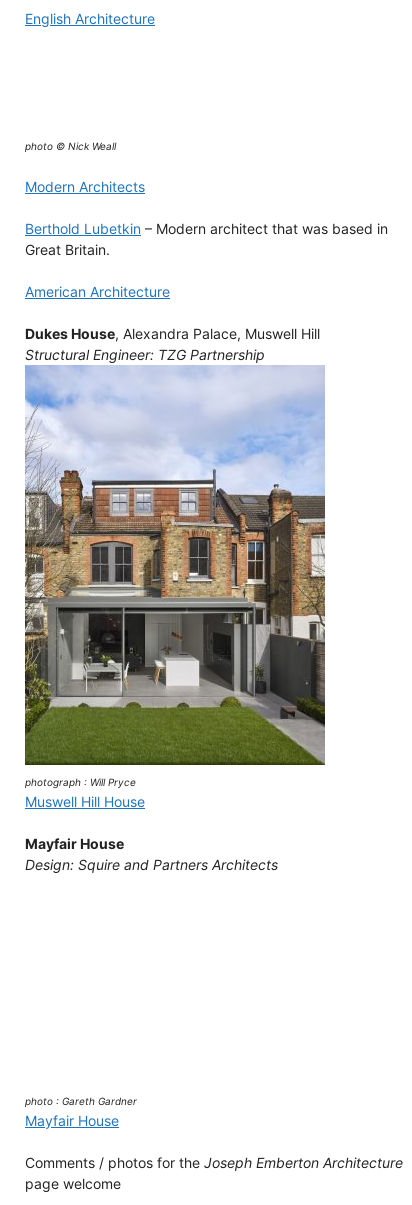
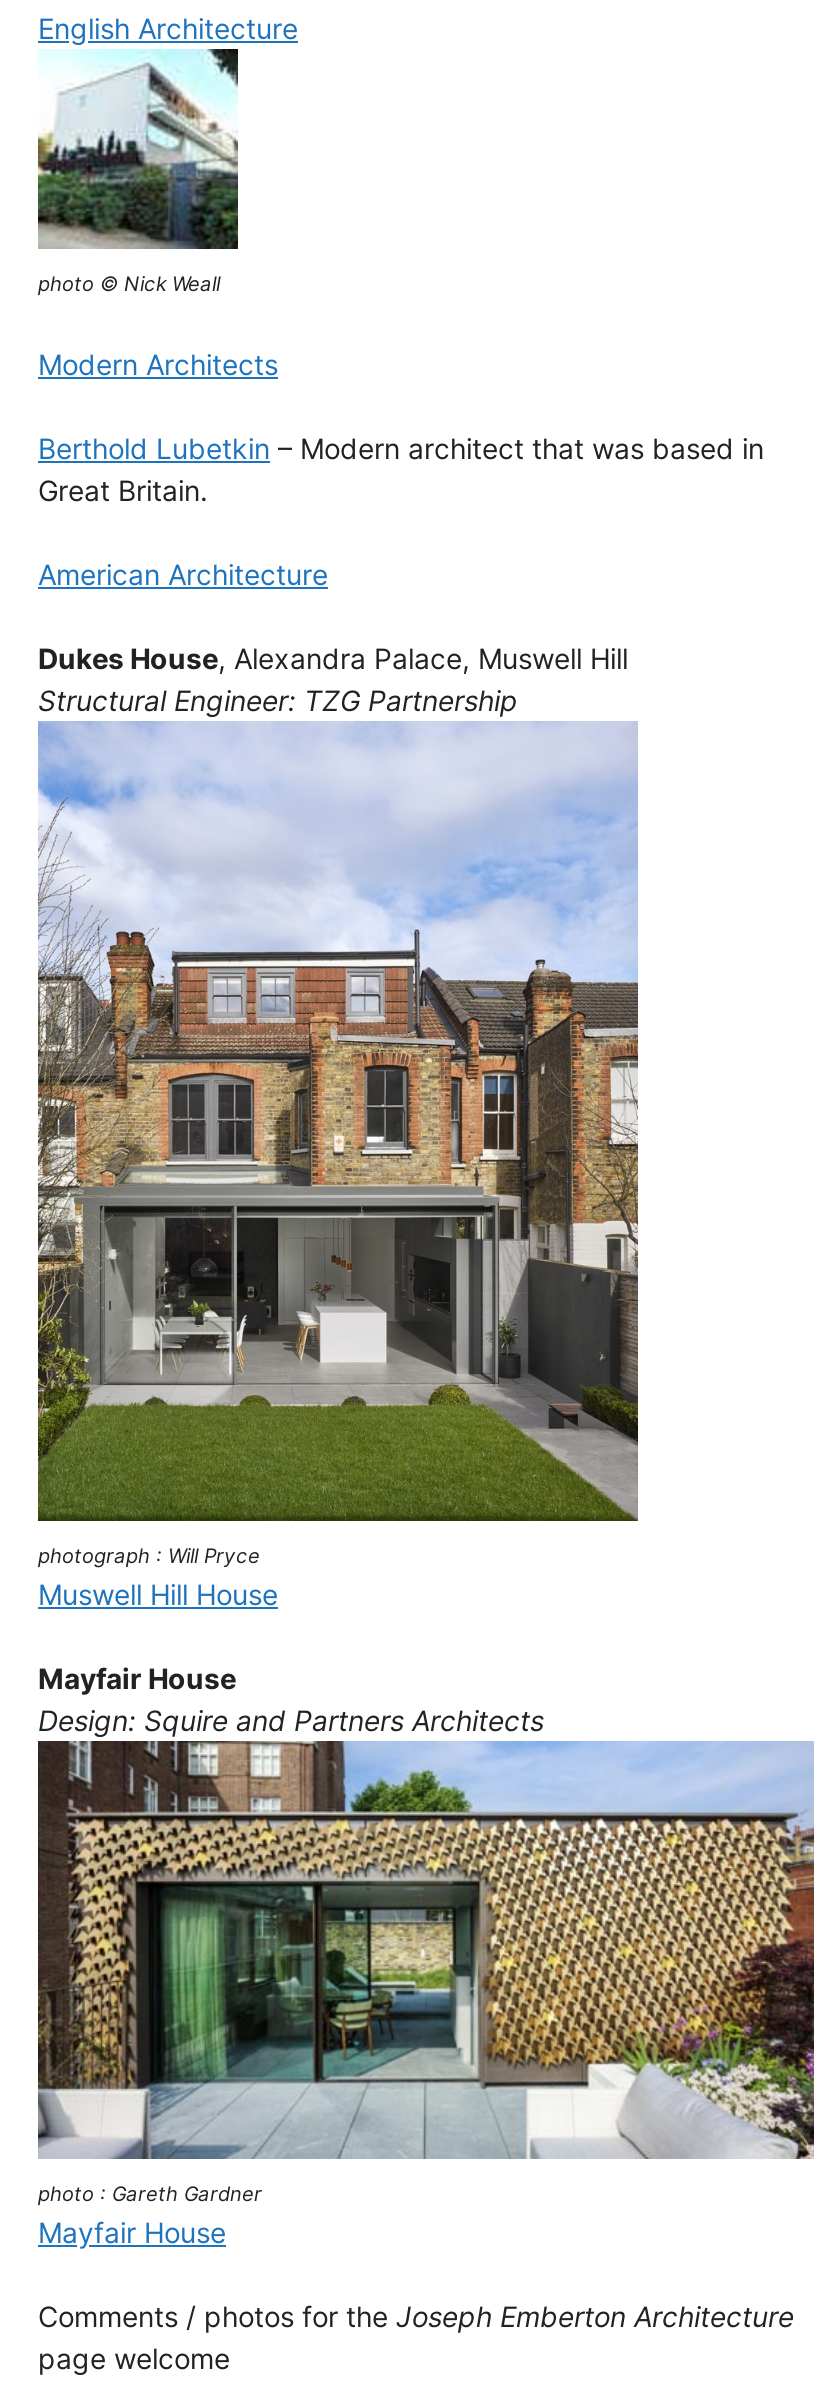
+ [image]

+ [image]
